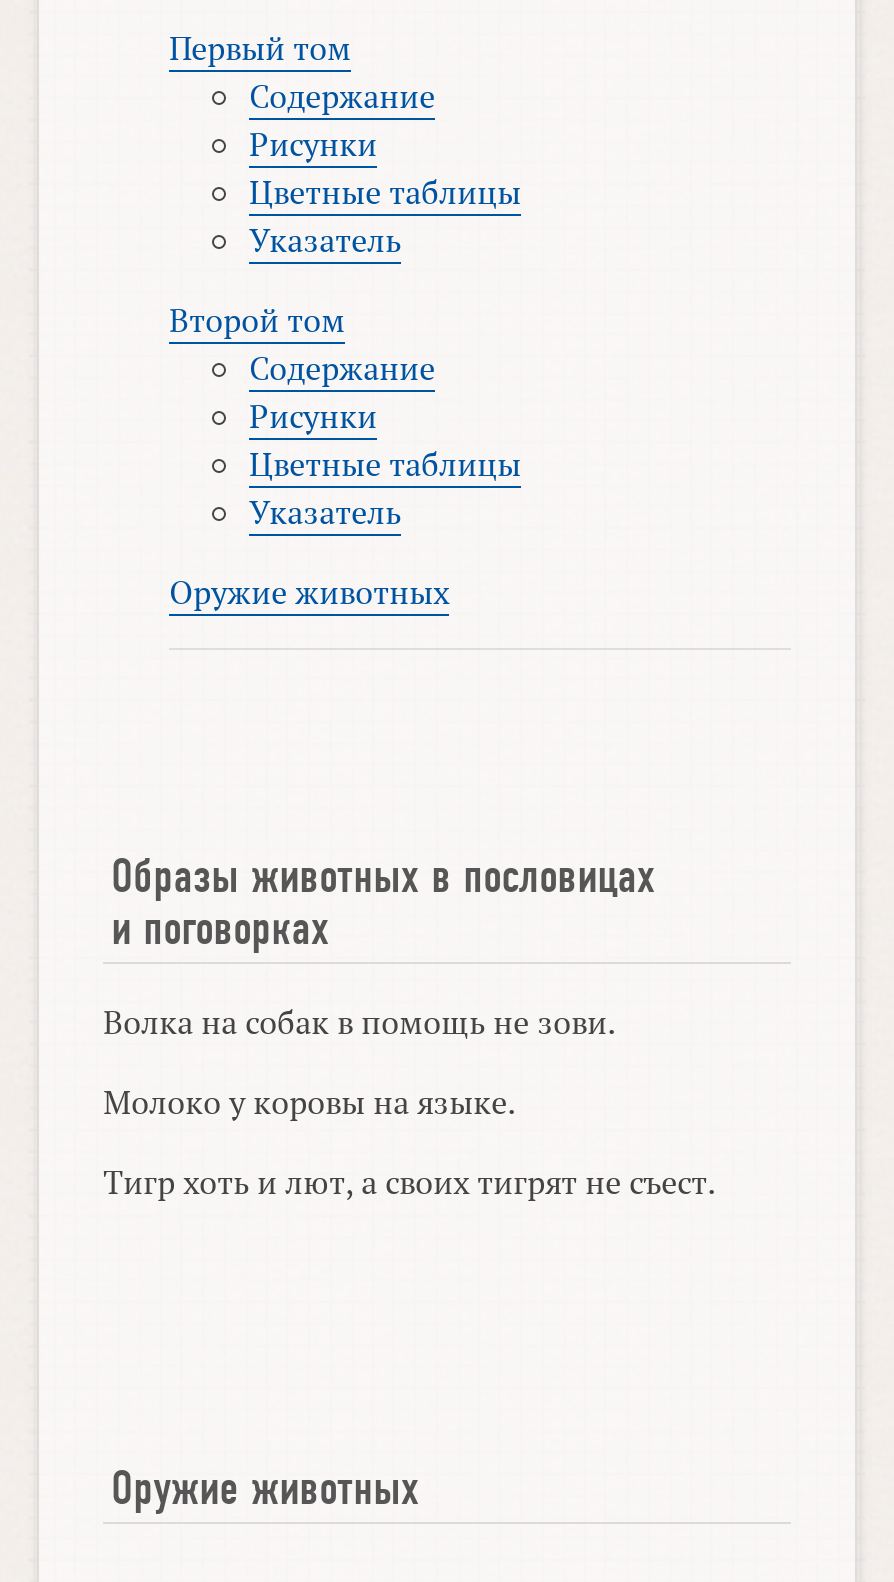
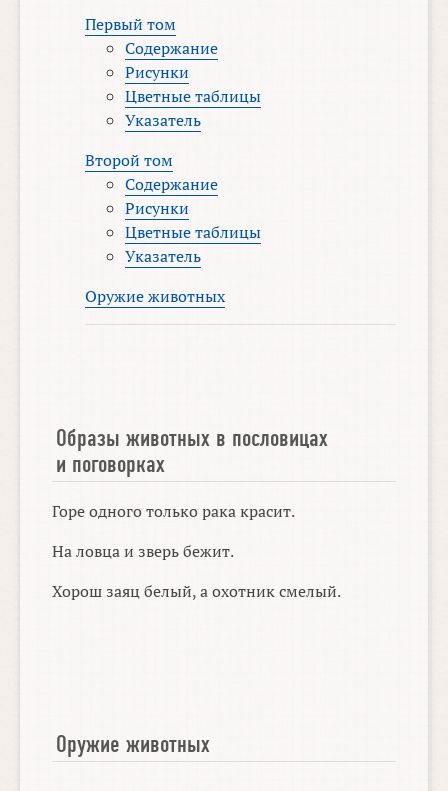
- Волка на собак в помощь не зови.
+ Горе одного только рака красит.

- Молоко у коровы на языке.
+ На ловца и зверь бежит.

- Тигр хоть и лют, а своих тигрят не съест.
+ Хорош заяц белый, а охотник смелый.
